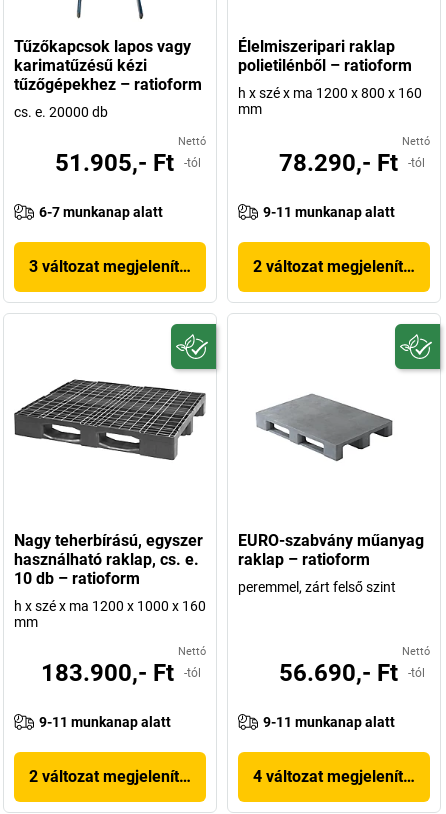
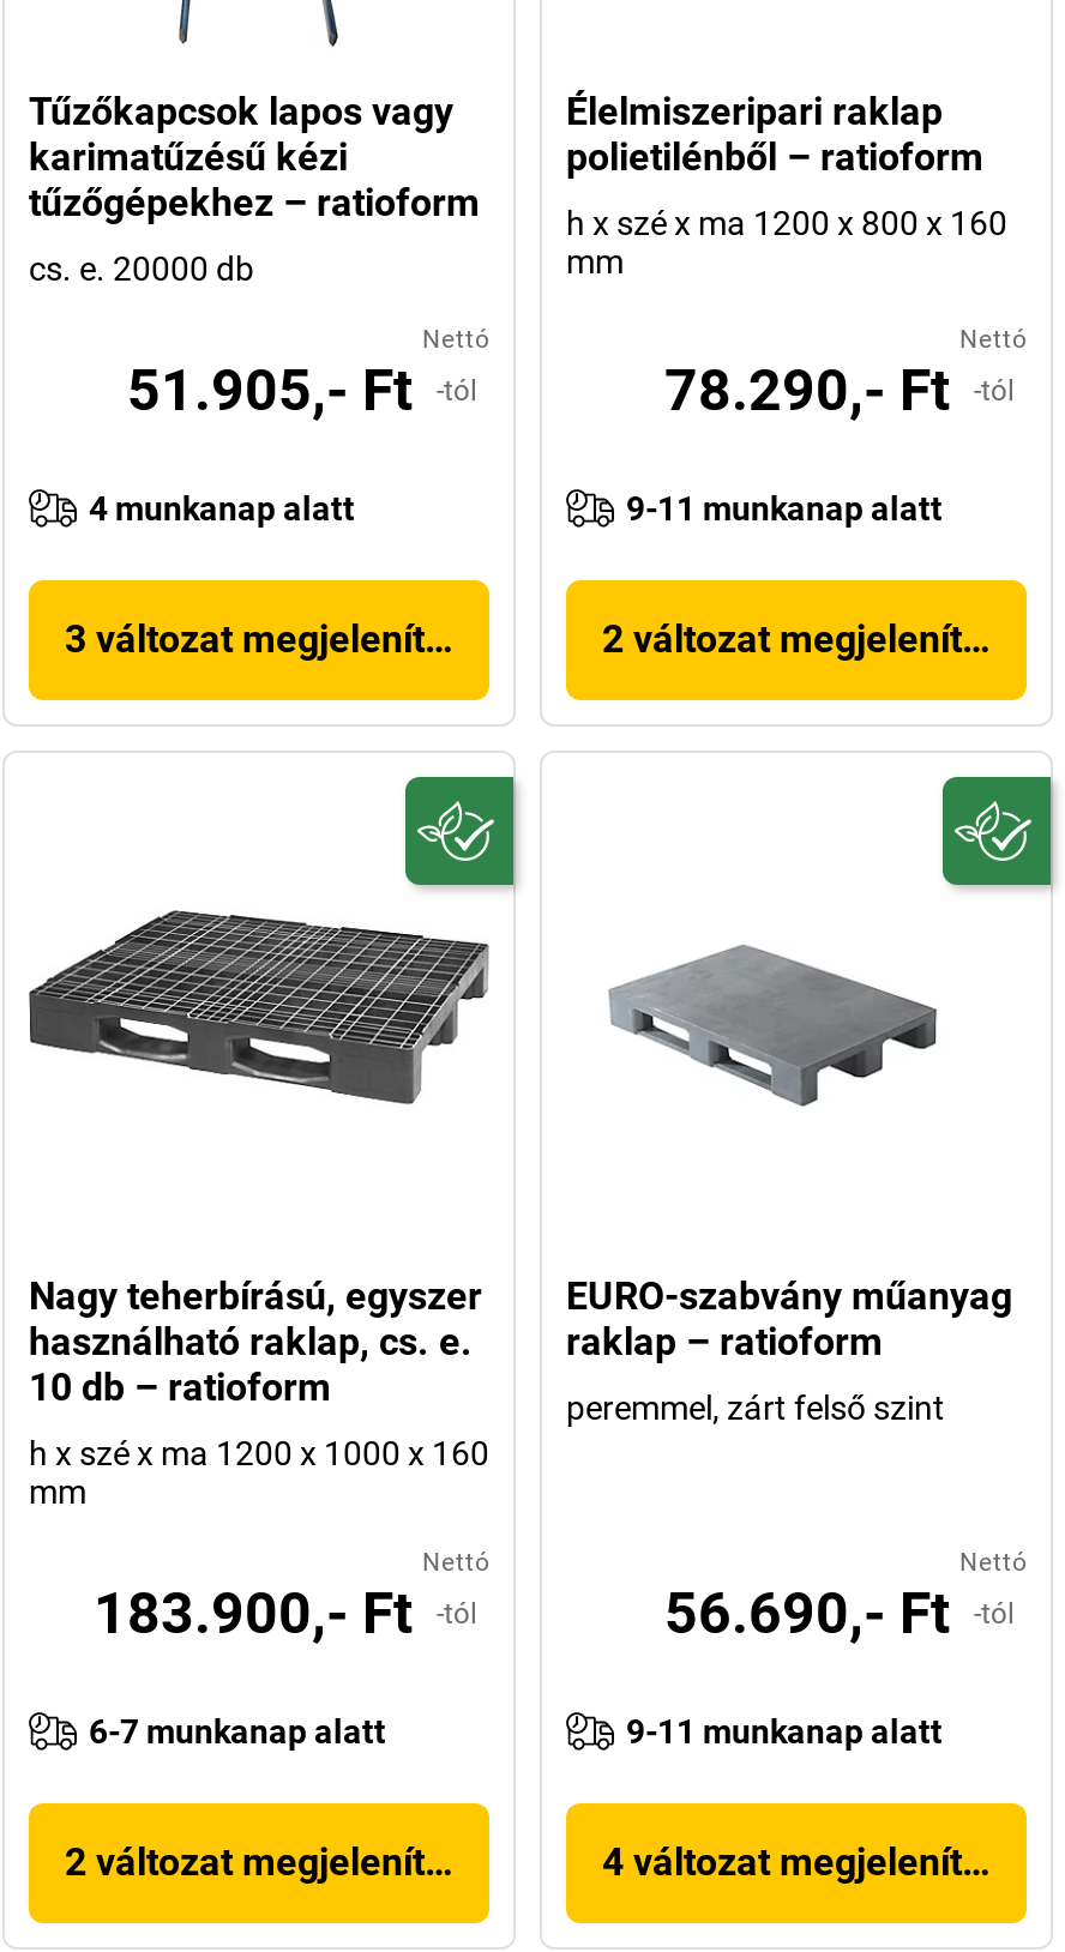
moved down: 6-7 munkanap alatt

+ 4 munkanap alatt

- 9-11 munkanap alatt
